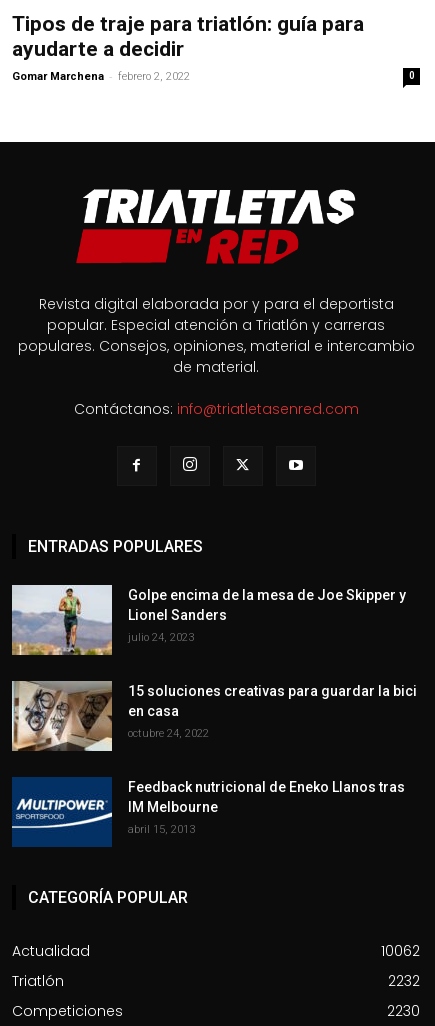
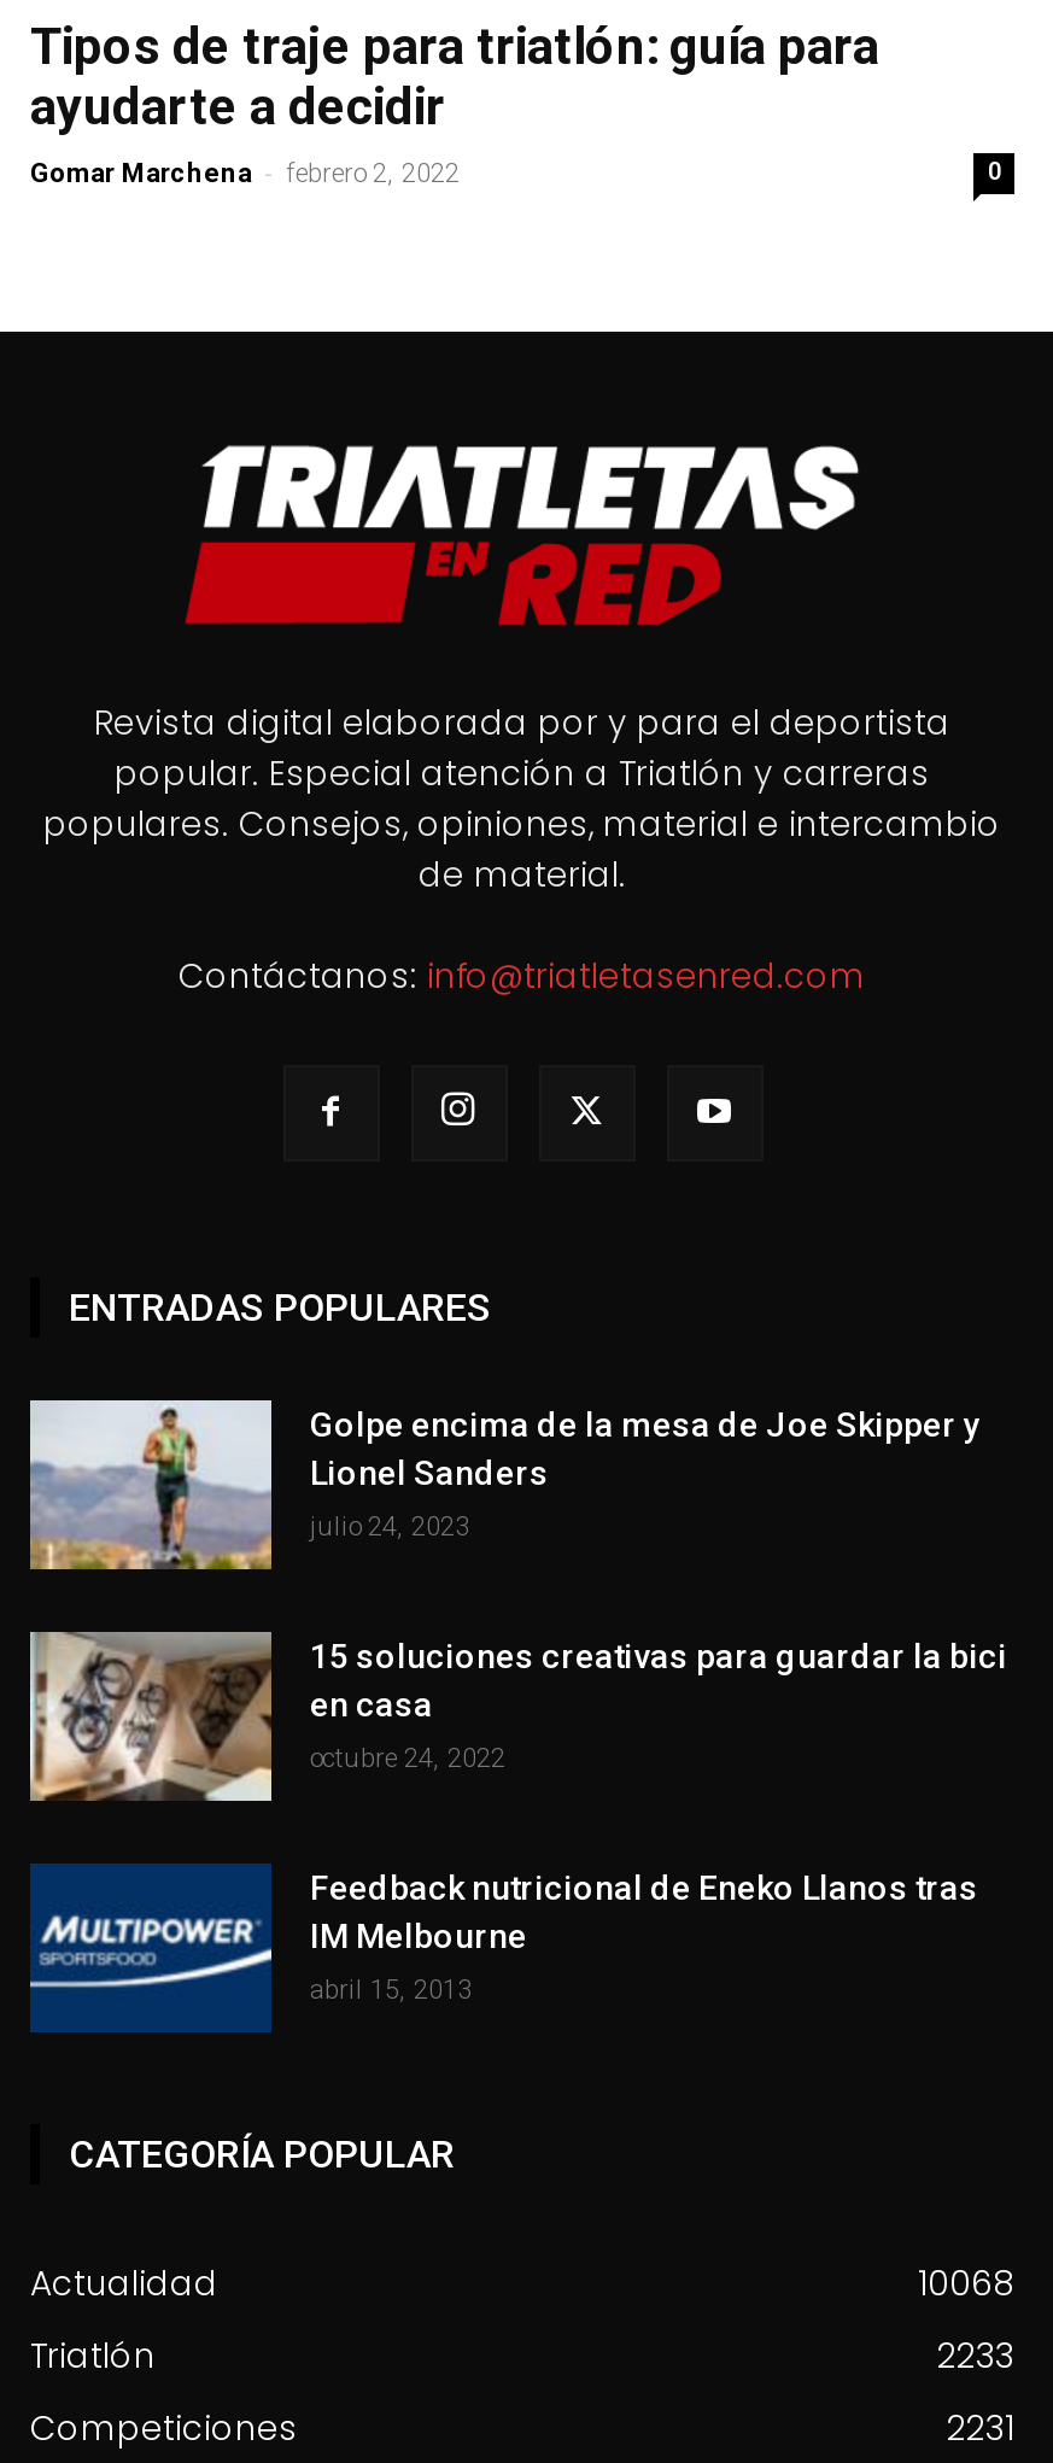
- 10062
+ 10068

- 2232
+ 2233

- 2230
+ 2231
